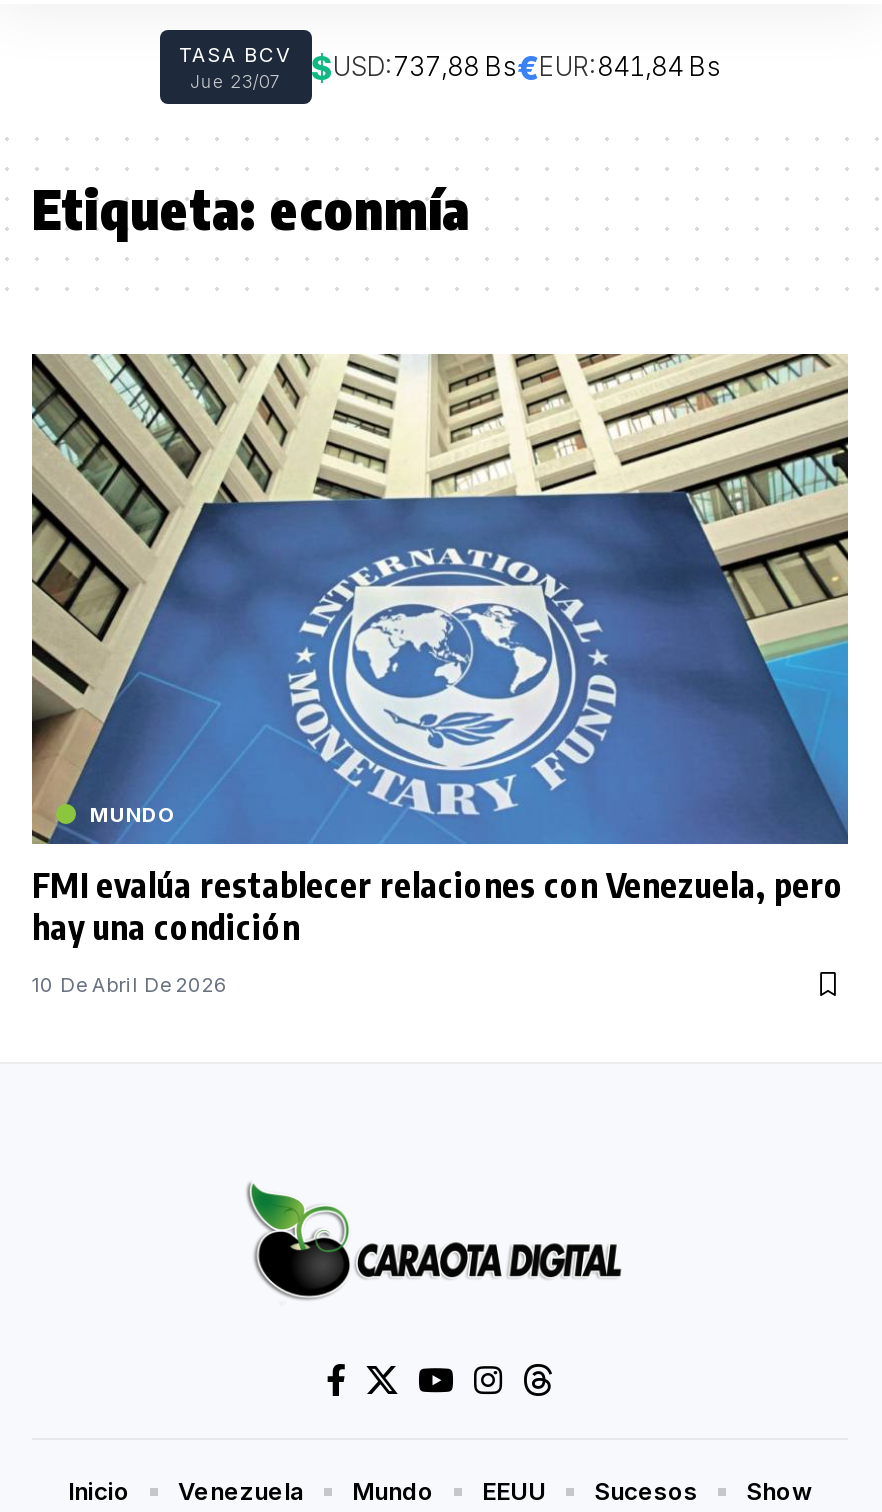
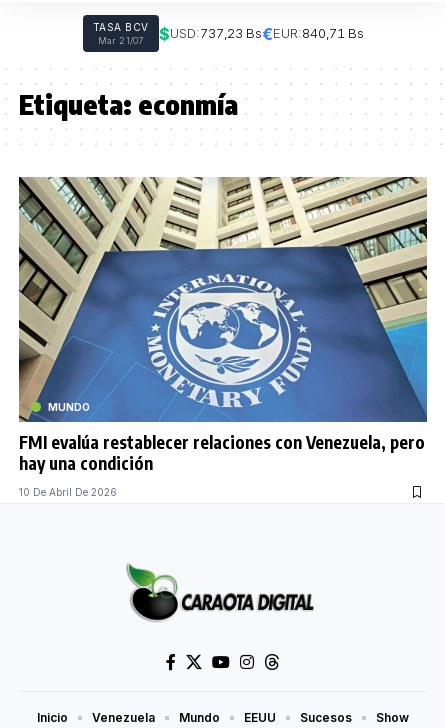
- Jue 23/07
- $USD:737,88 Bs€EUR:841,84 Bs
+ Mar 21/07
+ $USD:737,23 Bs€EUR:840,71 Bs
